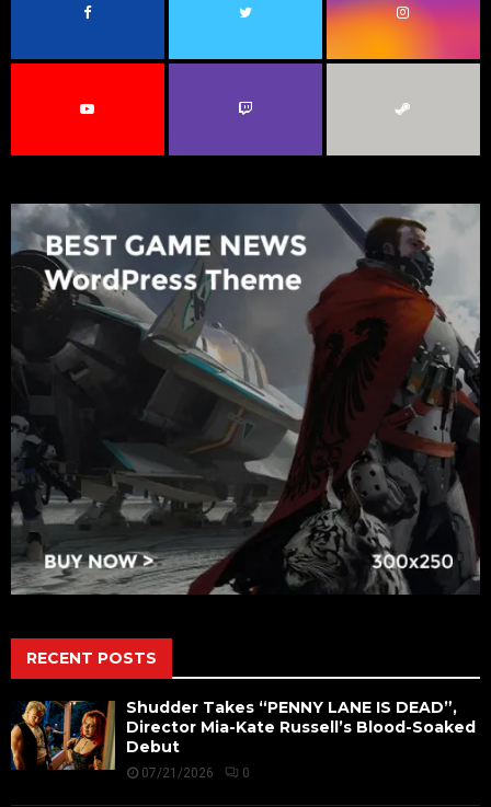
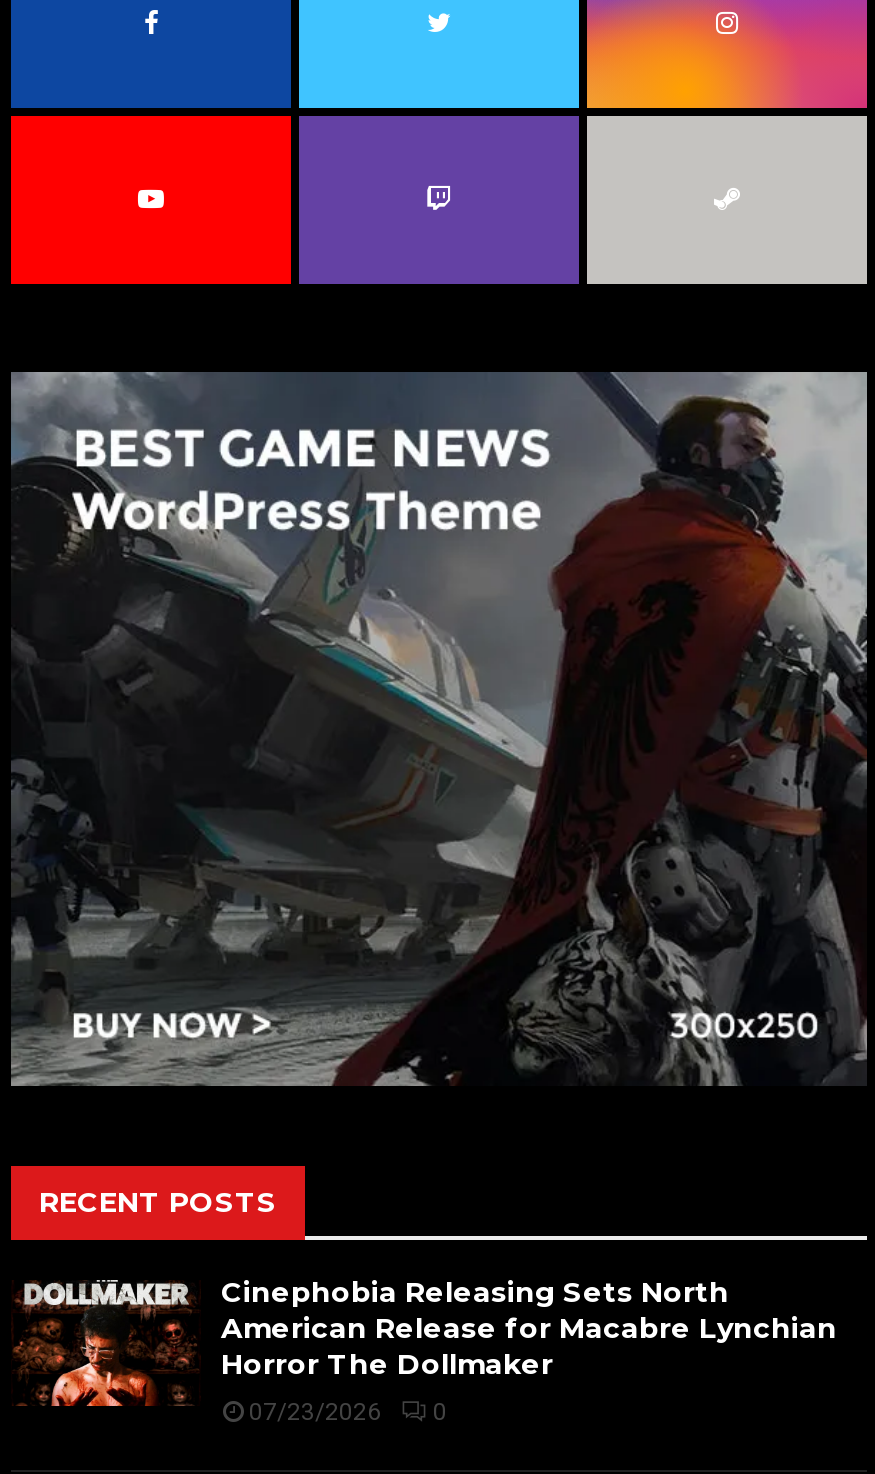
- [image]
- Shudder Takes “PENNY LANE IS DEAD”,
- Director Mia-Kate Russell’s Blood-Soaked
- Debut
- 07/21/2026
+ [image]
+ Cinephobia Releasing Sets North
+ American Release for Macabre Lynchian
+ Horror The Dollmaker
+ 07/23/2026
